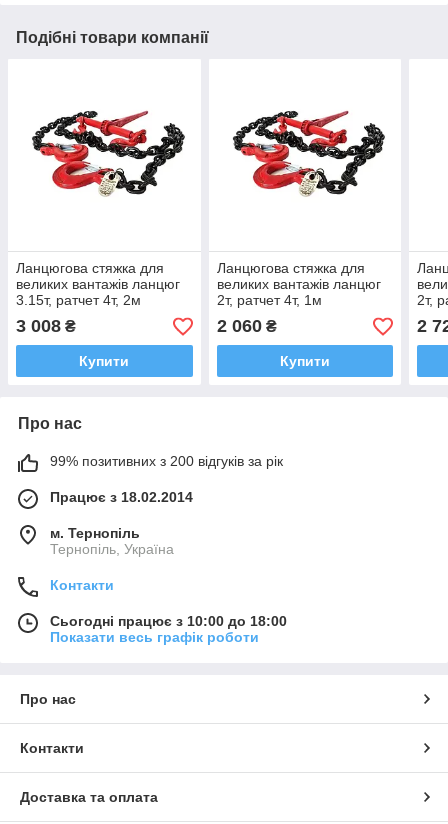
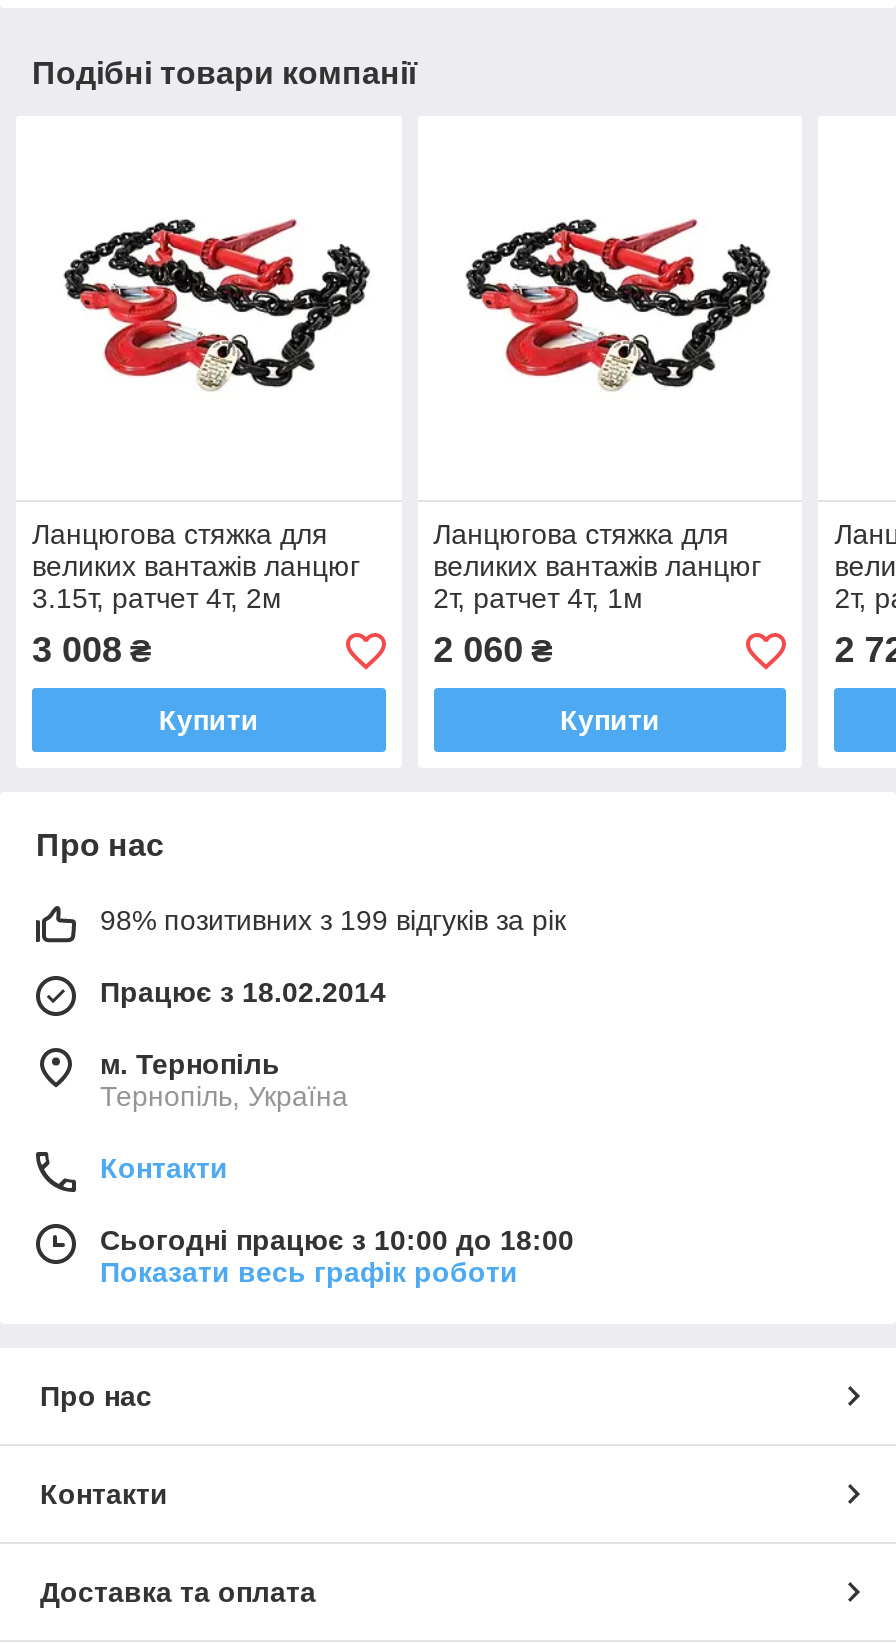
- 99% позитивних з 200 відгуків за рік
+ 98% позитивних з 199 відгуків за рік
